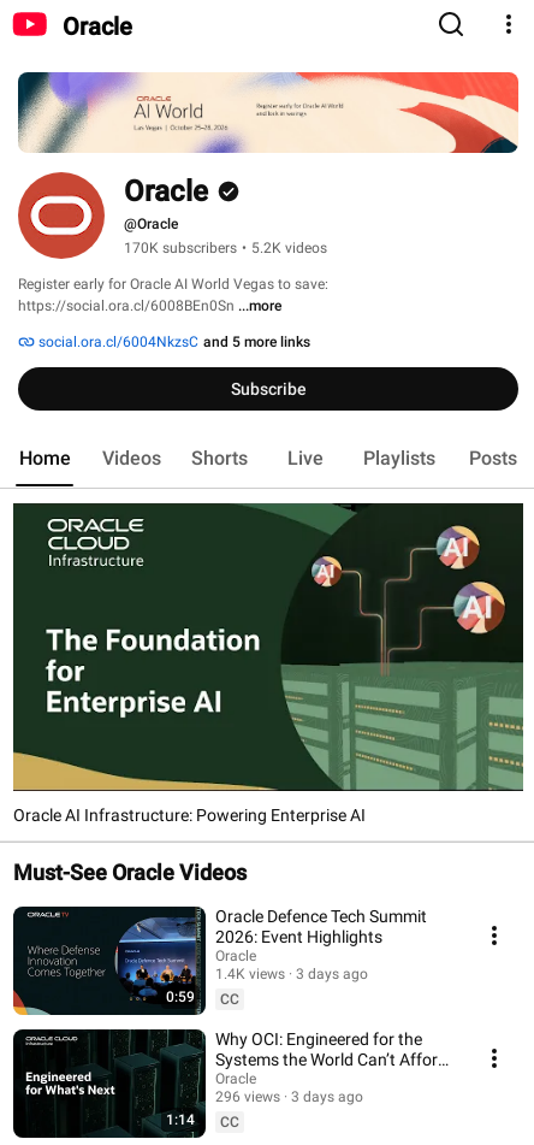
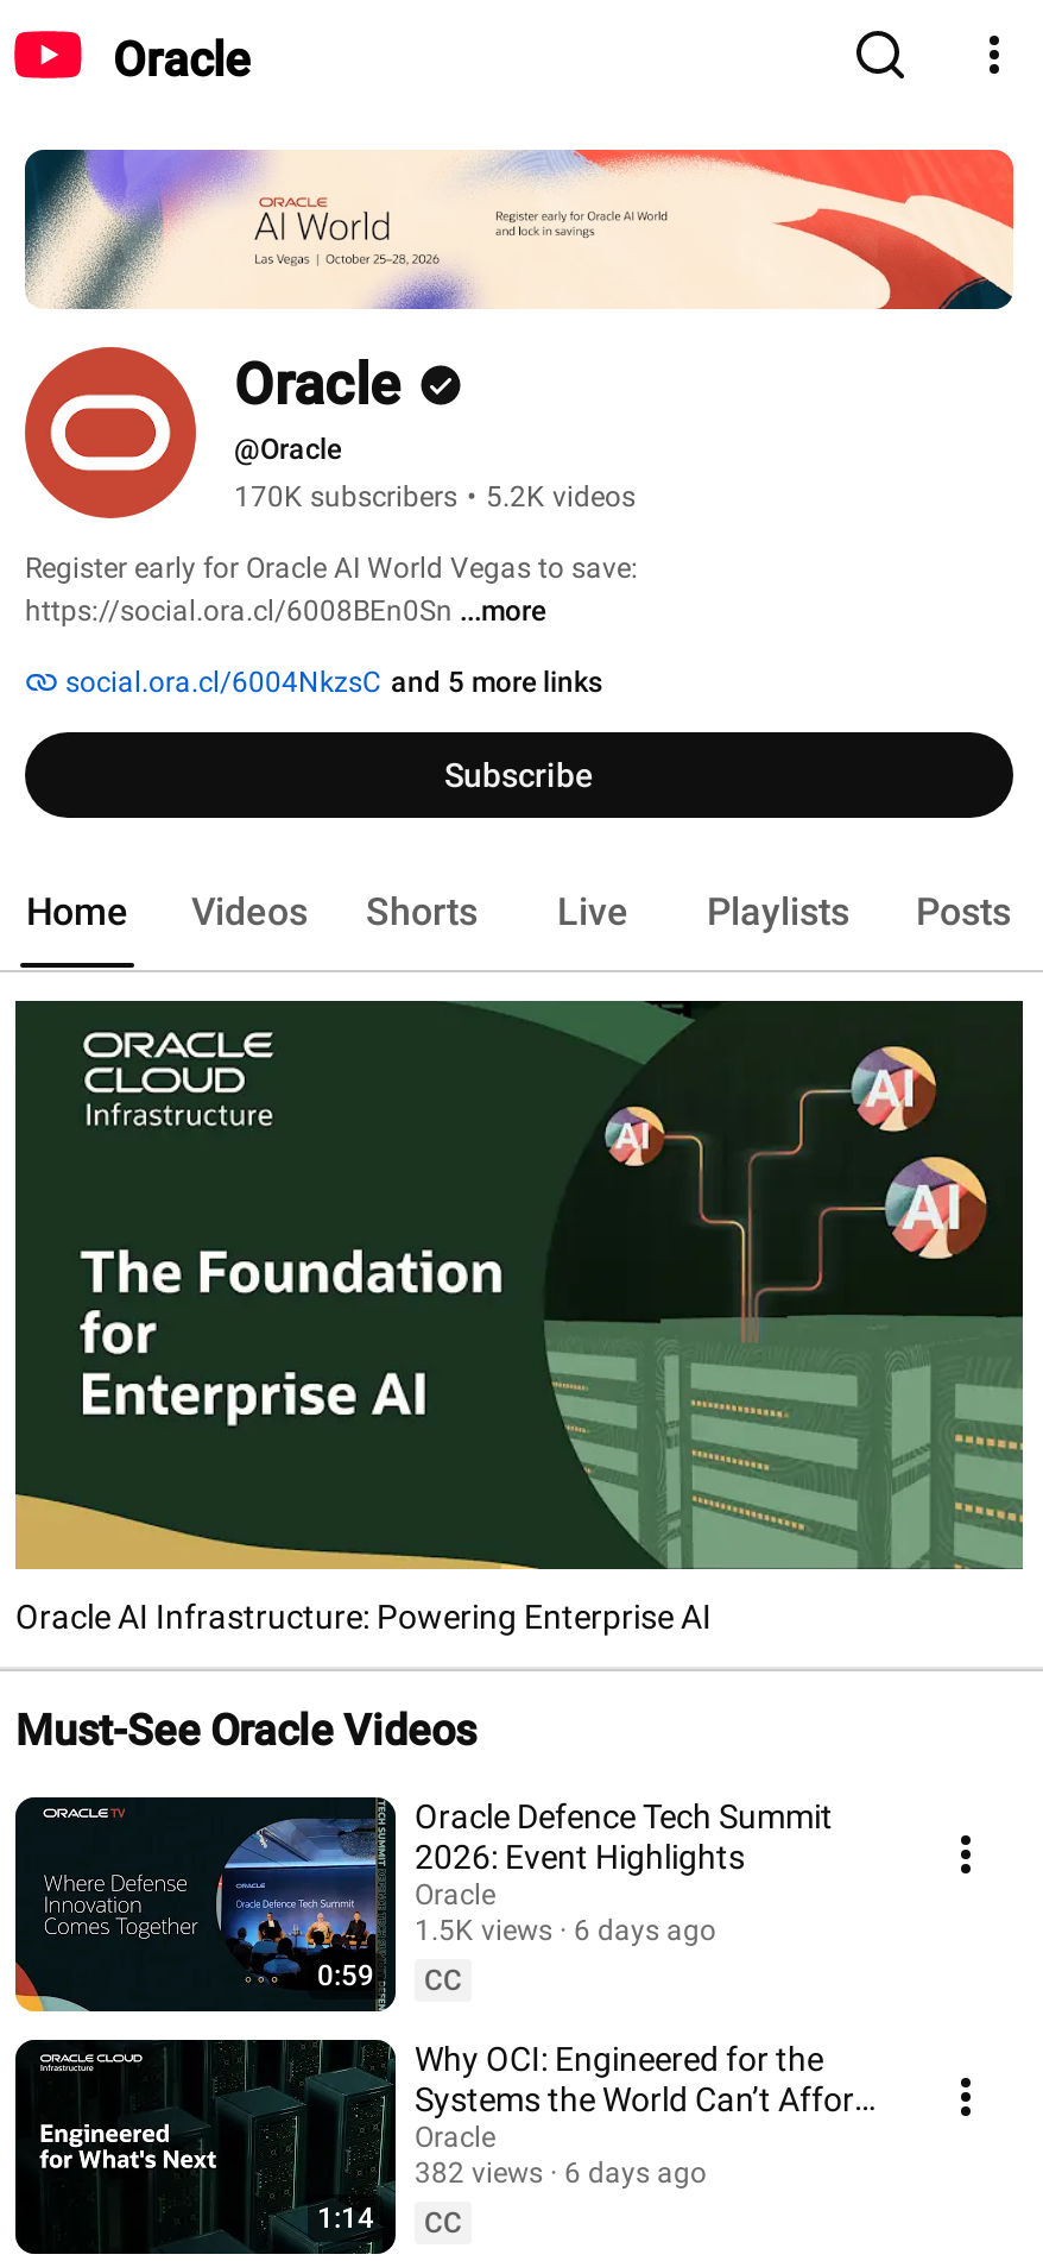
- 1.4K views
+ 1.5K views

- 3 days ago
+ 6 days ago

- 296 views
+ 382 views

- 3 days ago
+ 6 days ago
